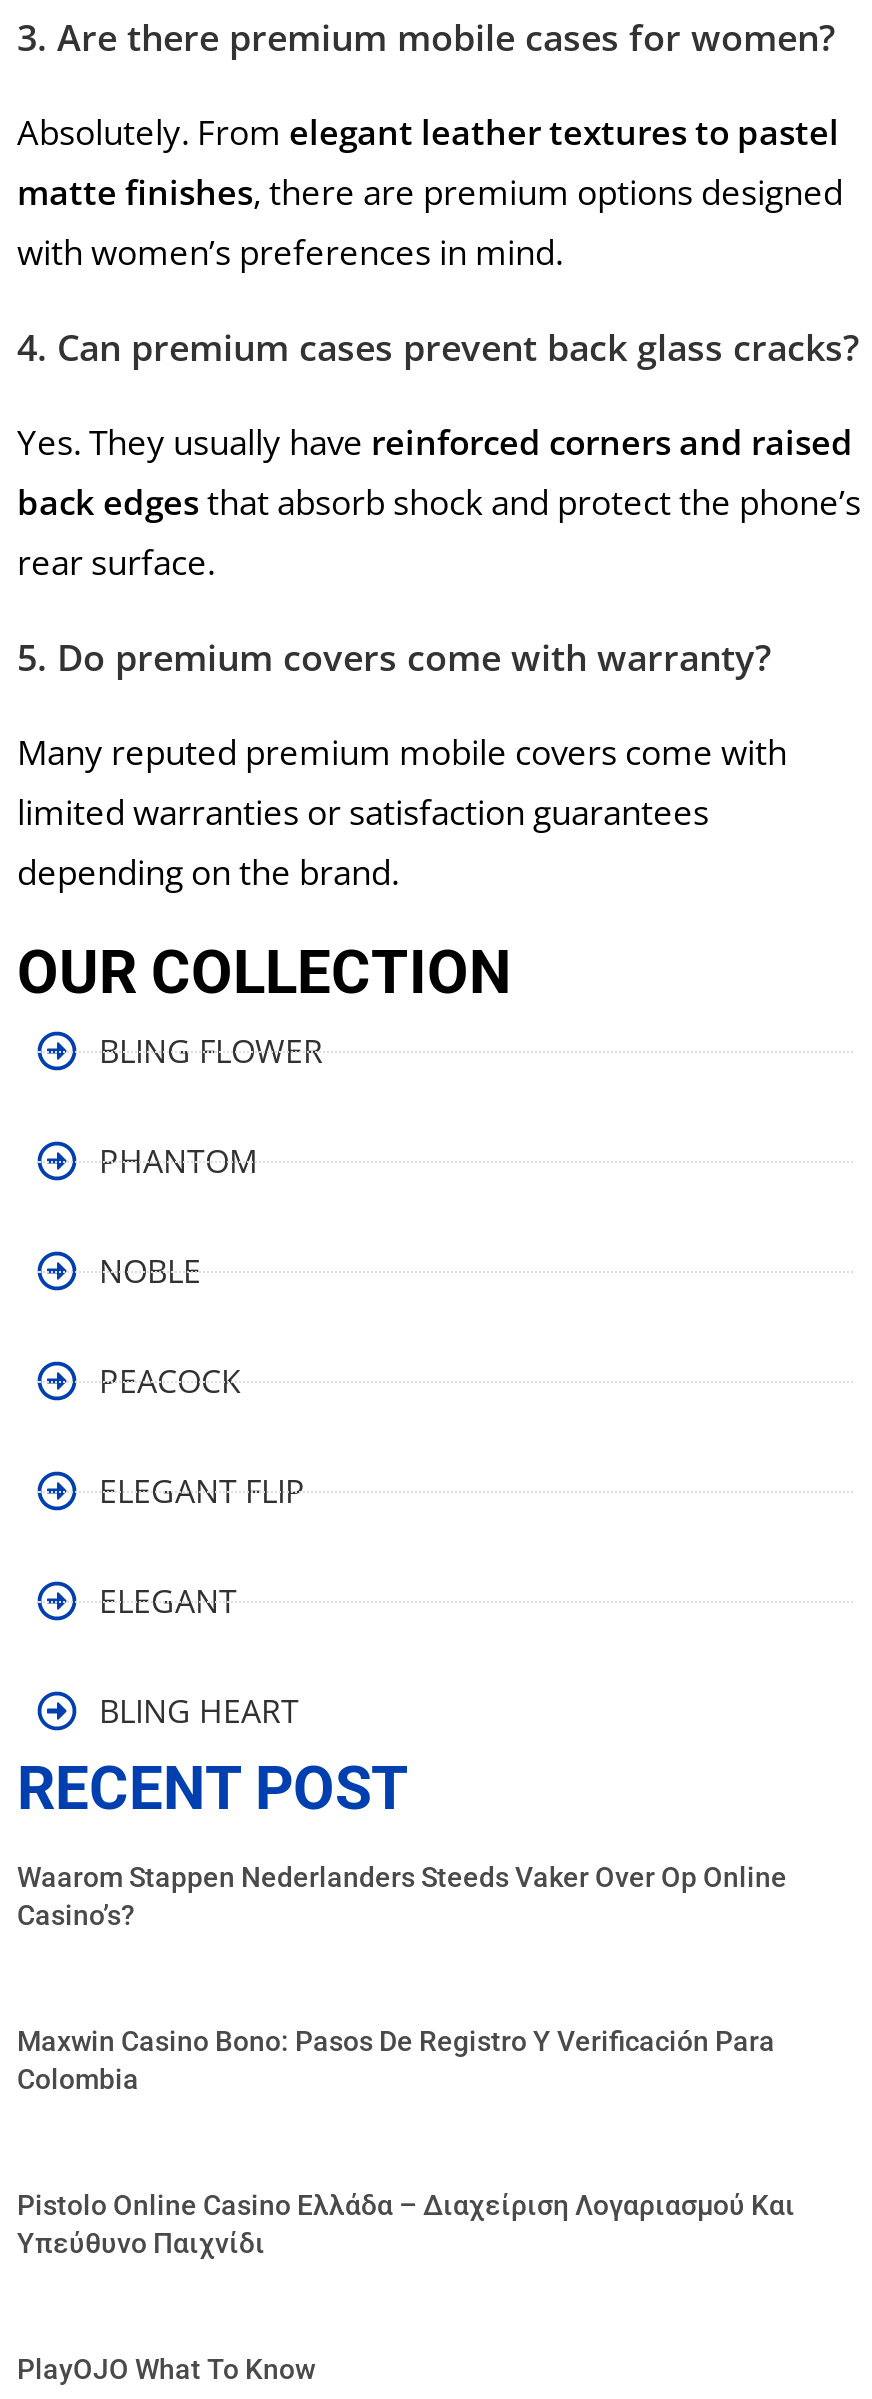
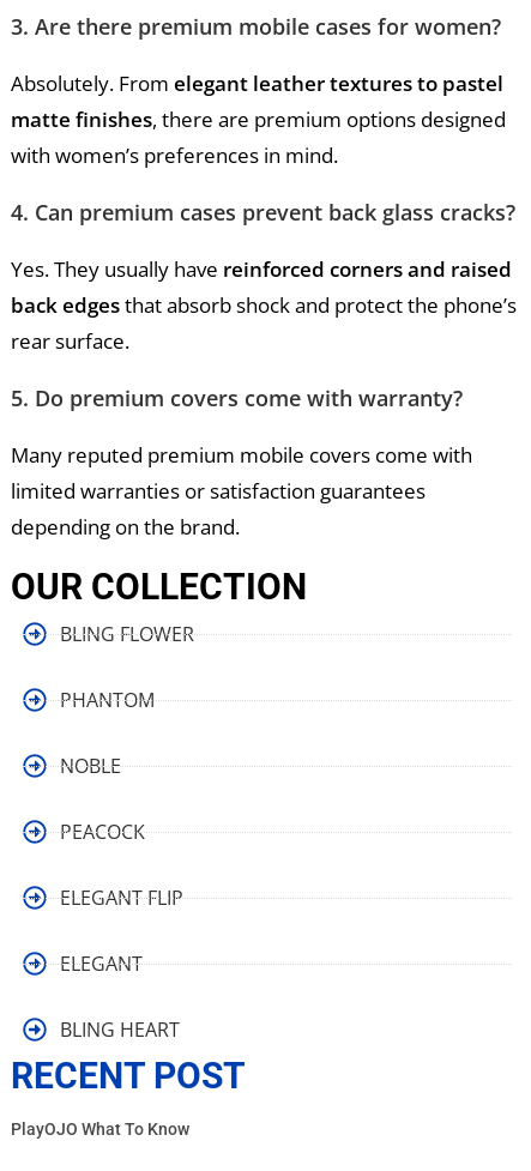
- Waarom Stappen Nederlanders Steeds Vaker Over Op Online
- Casino’s?

- Maxwin Casino Bono: Pasos De Registro Y Verificación Para
- Colombia

- Pistolo Online Casino Ελλάδα – Διαχείριση Λογαριασμού Και
- Υπεύθυνο Παιχνίδι
